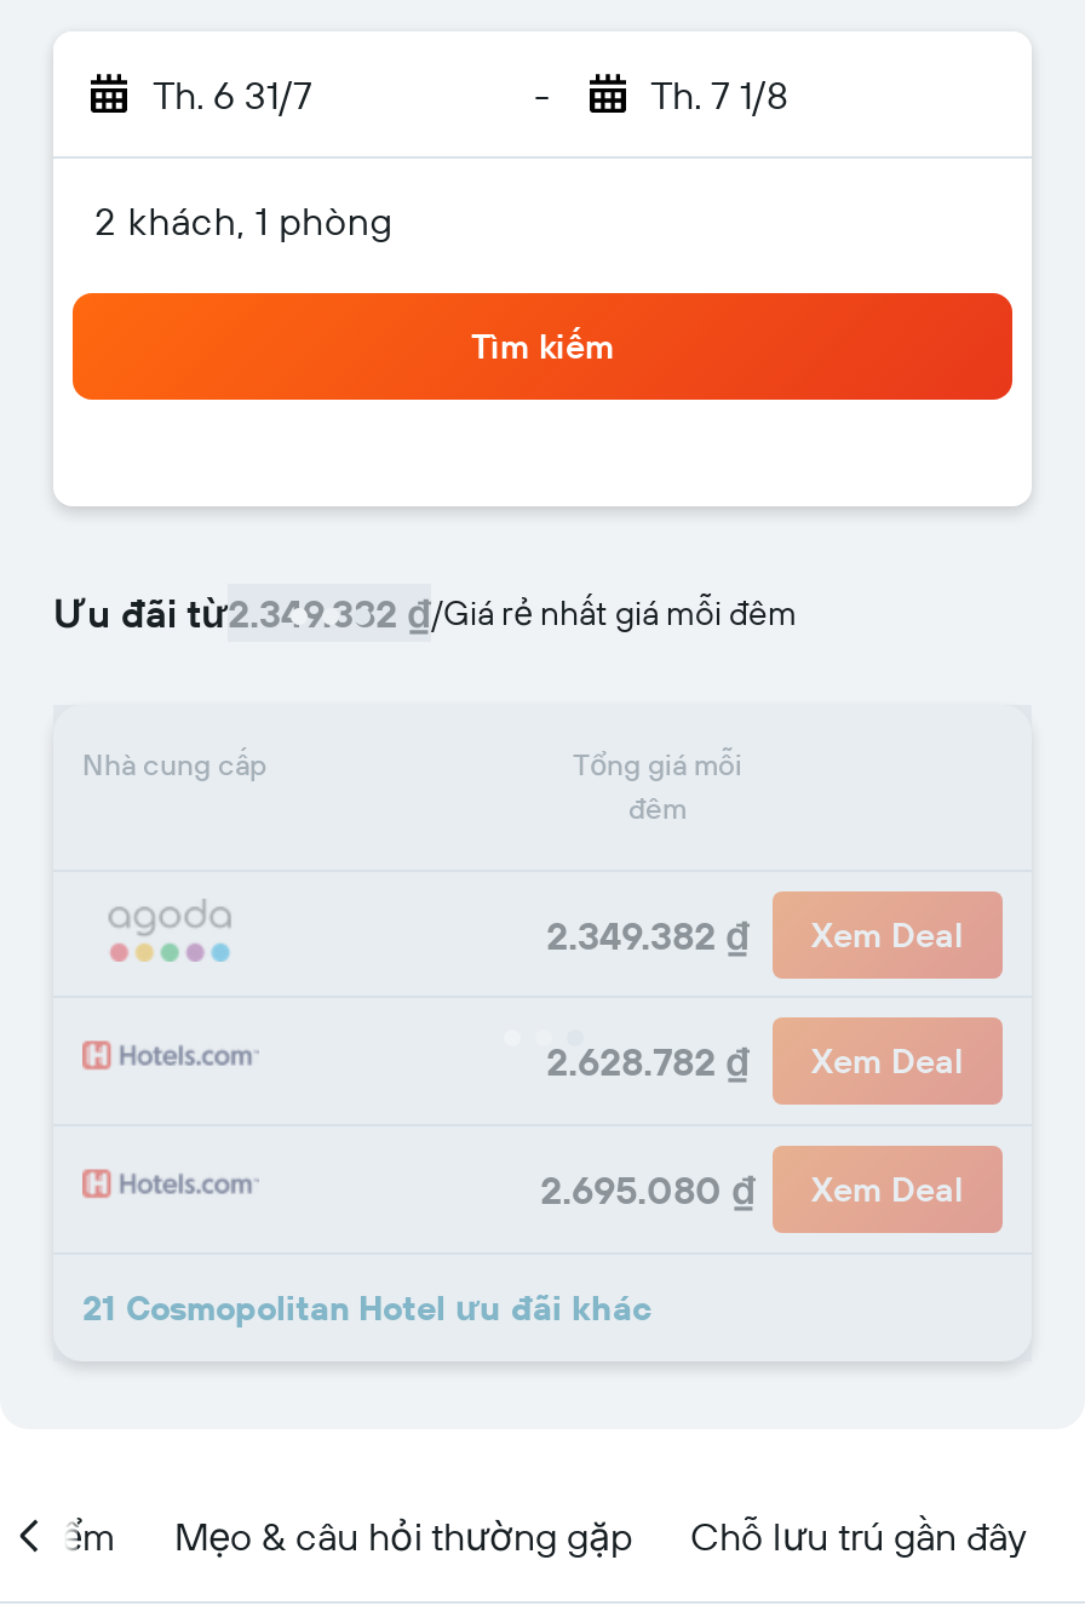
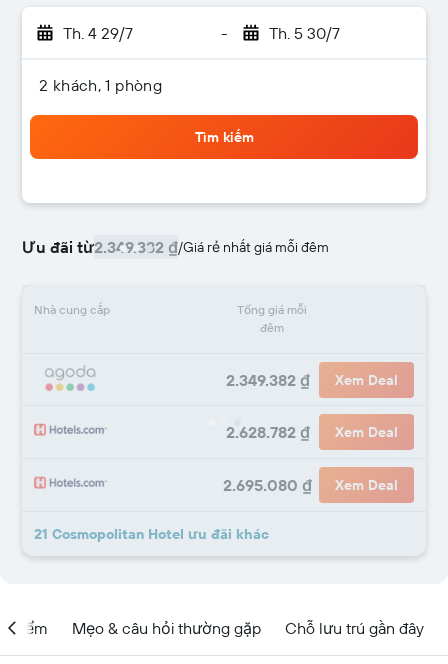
- Th. 6 31/7
+ Th. 4 29/7

- Th. 7 1/8
+ Th. 5 30/7
